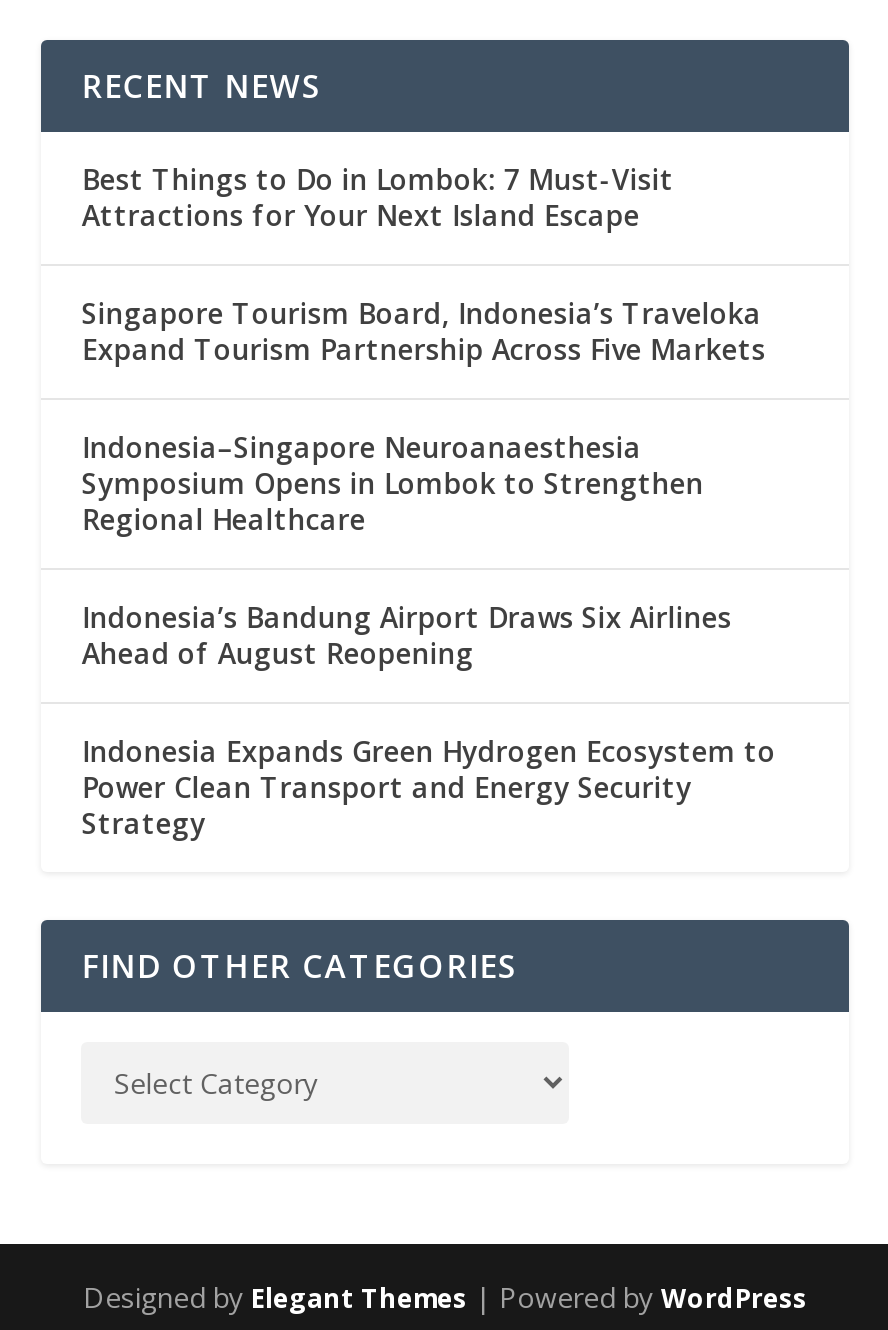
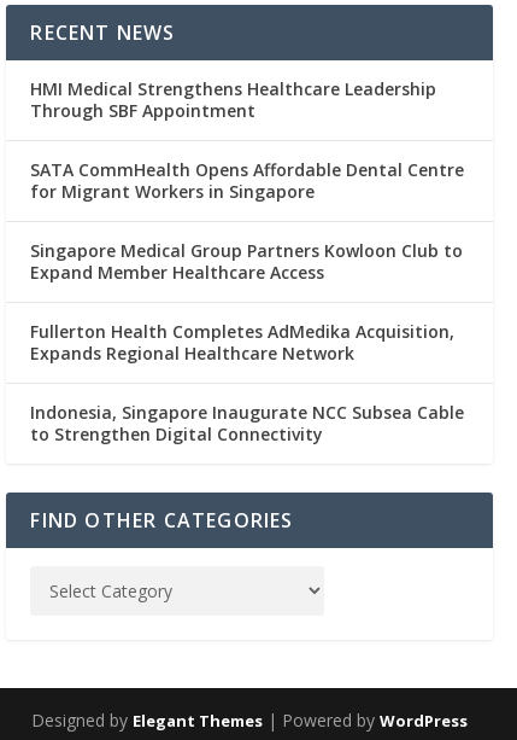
- Best Things to Do in Lombok: 7 Must-Visit
- Attractions for Your Next Island Escape
+ HMI Medical Strengthens Healthcare Leadership
+ Through SBF Appointment

- Singapore Tourism Board, Indonesia’s Traveloka
- Expand Tourism Partnership Across Five Markets
+ SATA CommHealth Opens Affordable Dental Centre
+ for Migrant Workers in Singapore

- Indonesia–Singapore Neuroanaesthesia
- Symposium Opens in Lombok to Strengthen
- Regional Healthcare
+ Singapore Medical Group Partners Kowloon Club to
+ Expand Member Healthcare Access

- Indonesia’s Bandung Airport Draws Six Airlines
- Ahead of August Reopening
+ Fullerton Health Completes AdMedika Acquisition,
+ Expands Regional Healthcare Network

- Indonesia Expands Green Hydrogen Ecosystem to
- Power Clean Transport and Energy Security
- Strategy
+ Indonesia, Singapore Inaugurate NCC Subsea Cable
+ to Strengthen Digital Connectivity
